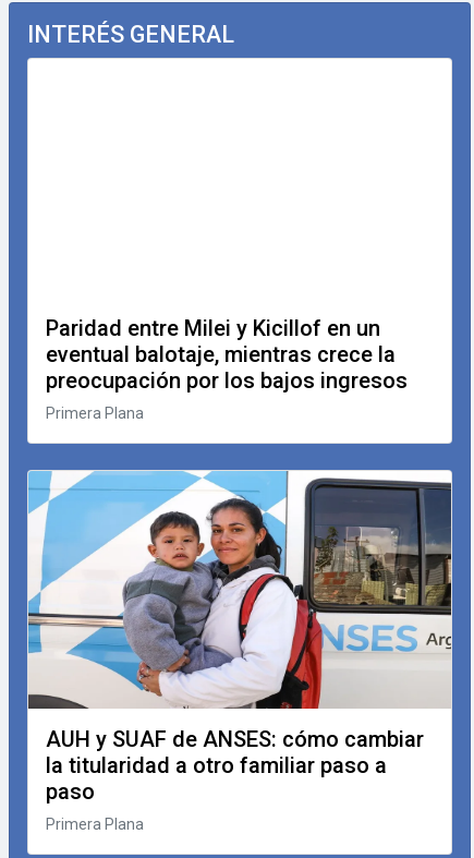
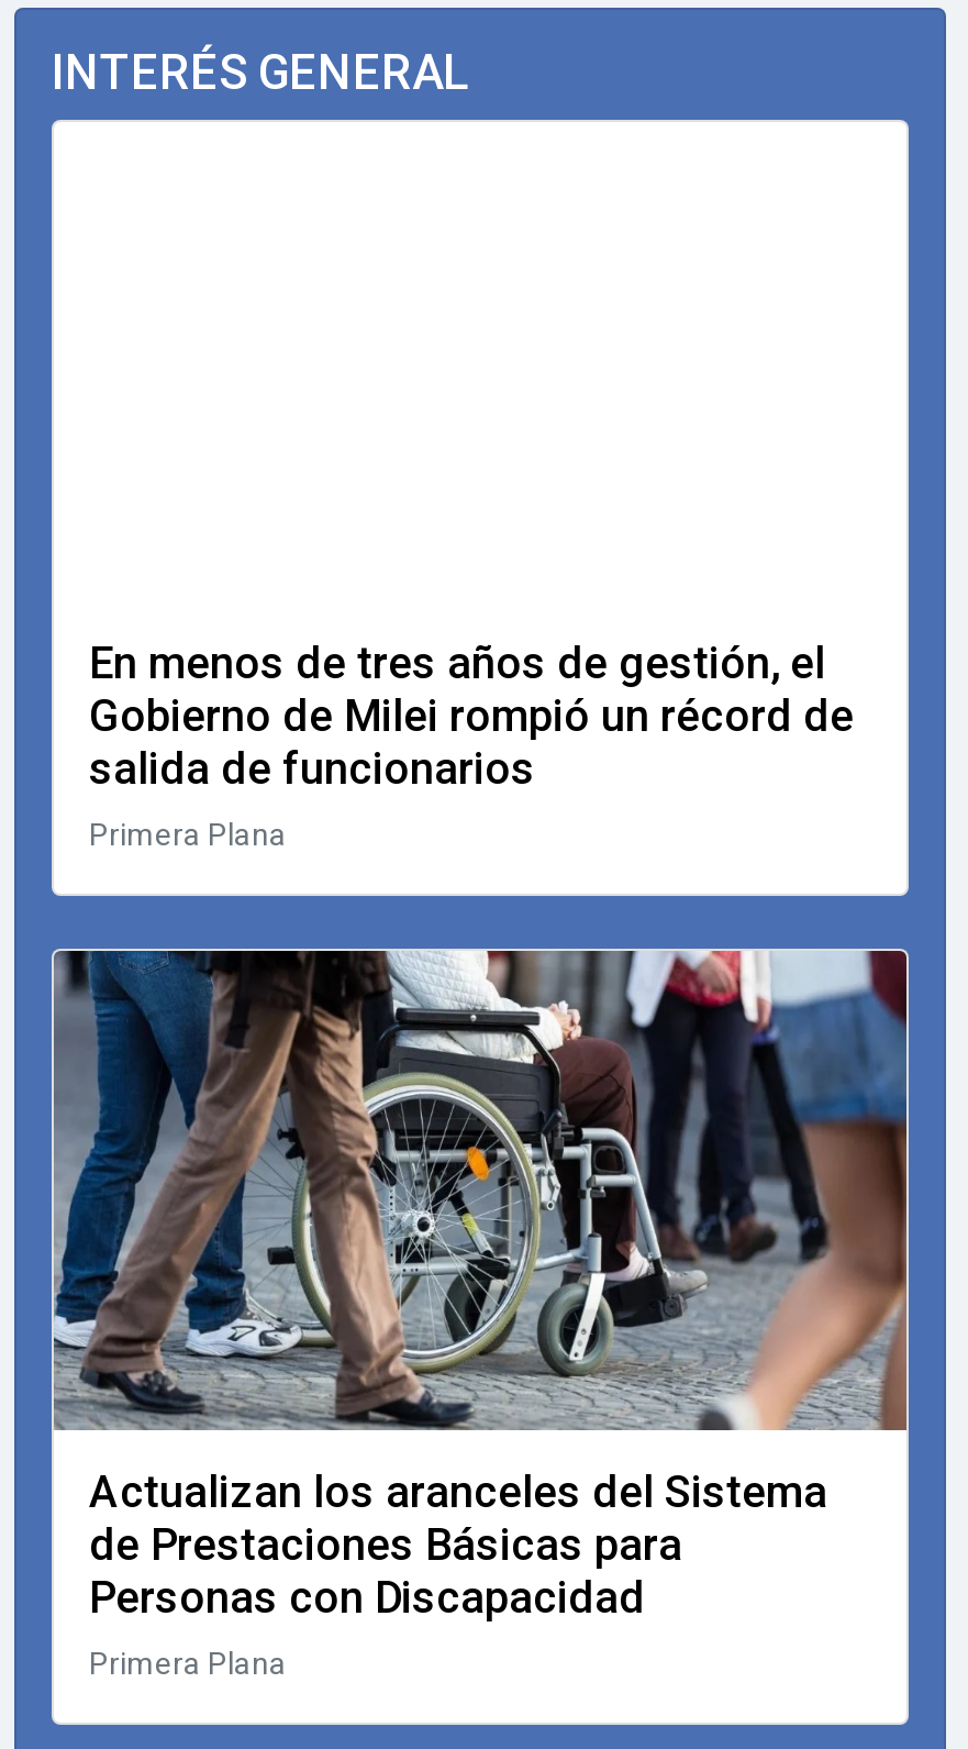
- Paridad entre Milei y Kicillof en un
- eventual balotaje, mientras crece la
- preocupación por los bajos ingresos
+ En menos de tres años de gestión, el
+ Gobierno de Milei rompió un récord de
+ salida de funcionarios

- [image]
- AUH y SUAF de ANSES: cómo cambiar
- la titularidad a otro familiar paso a
- paso
+ [image]
+ Actualizan los aranceles del Sistema
+ de Prestaciones Básicas para
+ Personas con Discapacidad
